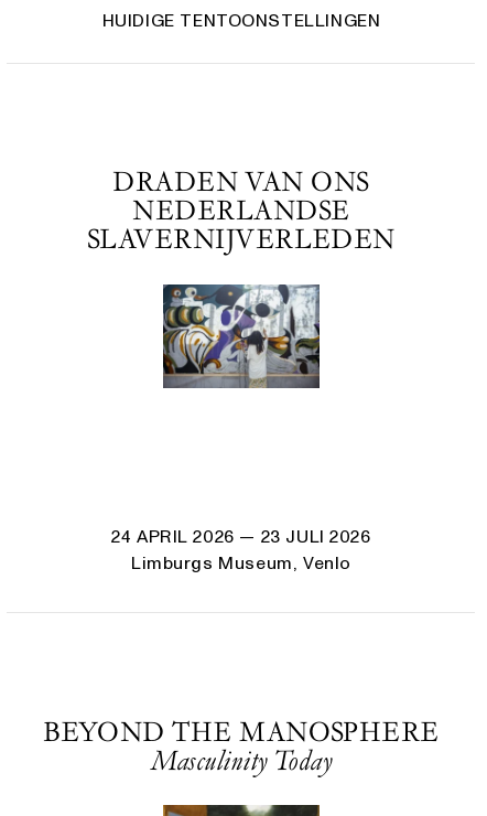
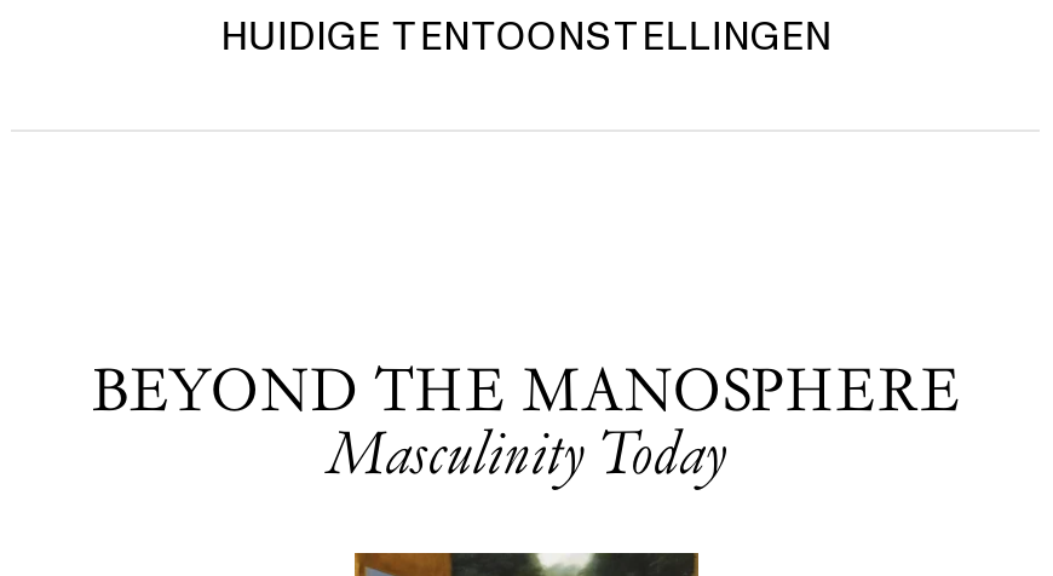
- DRADEN VAN ONS
- NEDERLANDSE
- SLAVERNIJVERLEDEN

- [image]

- 24 APRIL 2026 — 23 JULI 2026
- Limburgs Museum, Venlo
